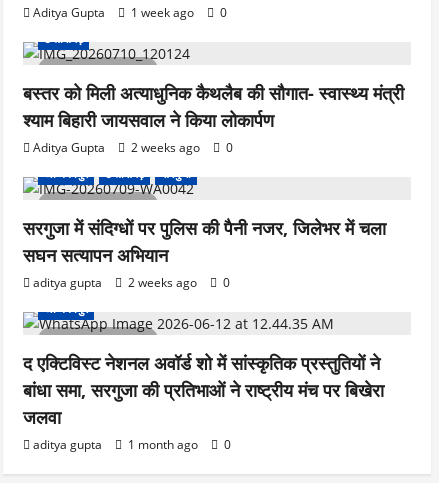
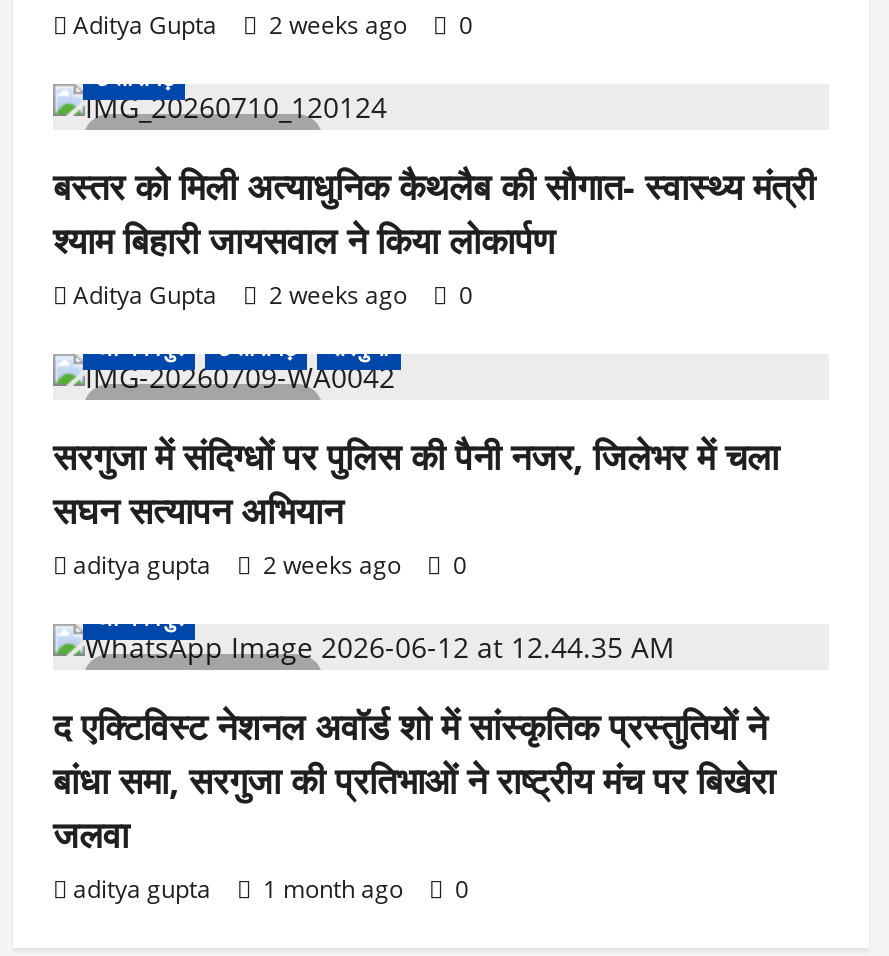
- Aditya Gupta 1 week ago 0
+ Aditya Gupta 2 weeks ago 0
